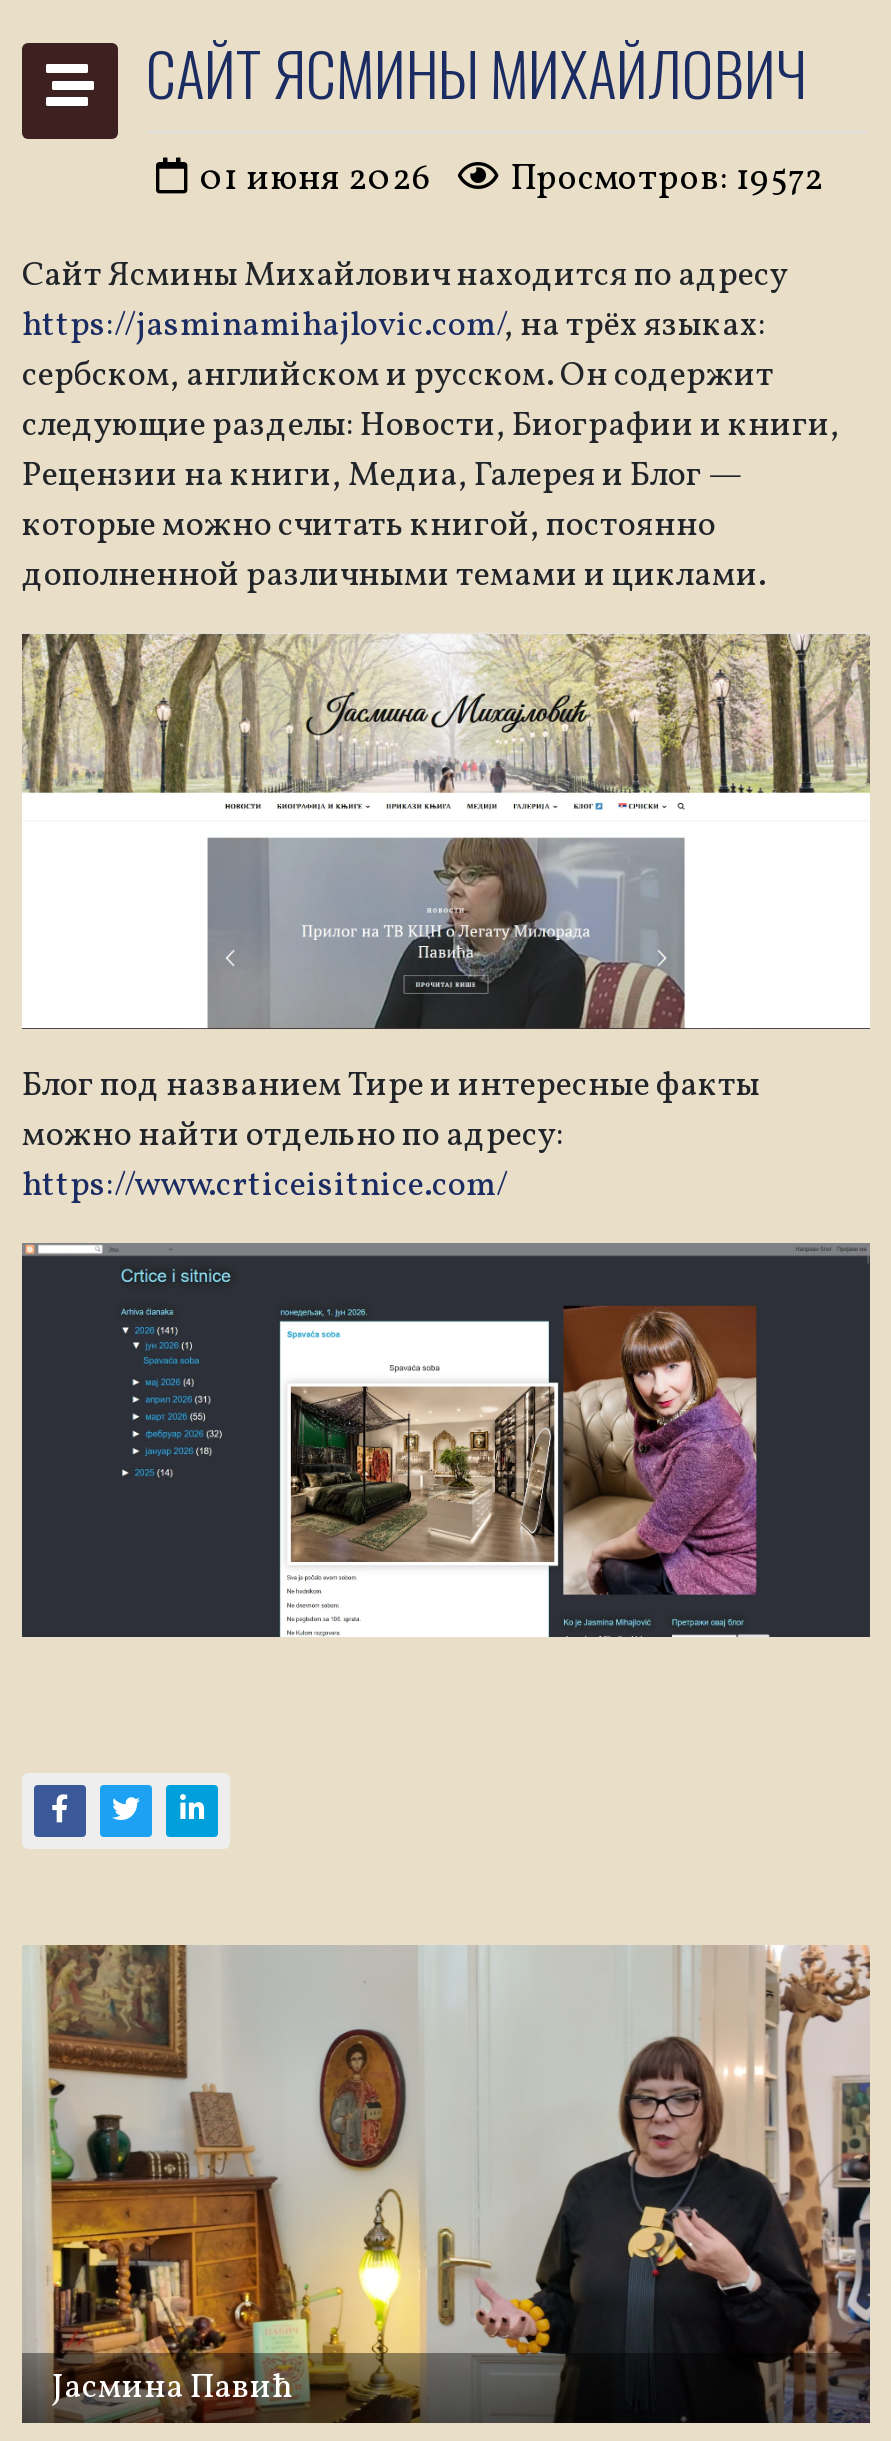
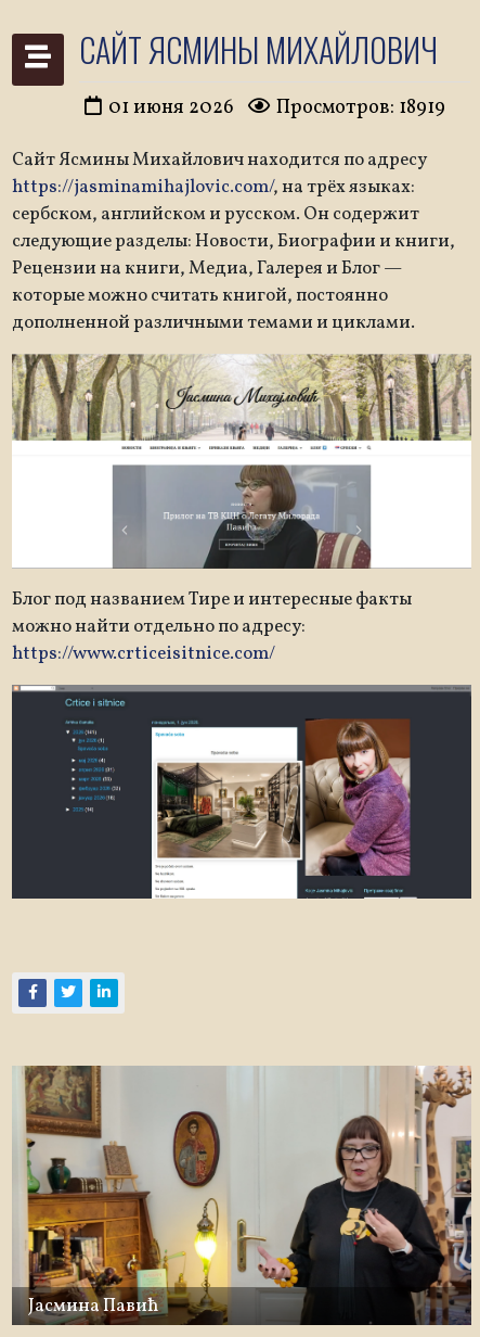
- Просмотров: 19572
+ Просмотров: 18919
